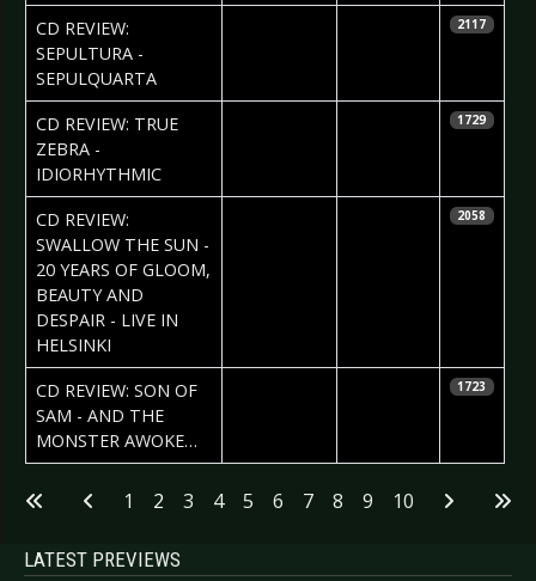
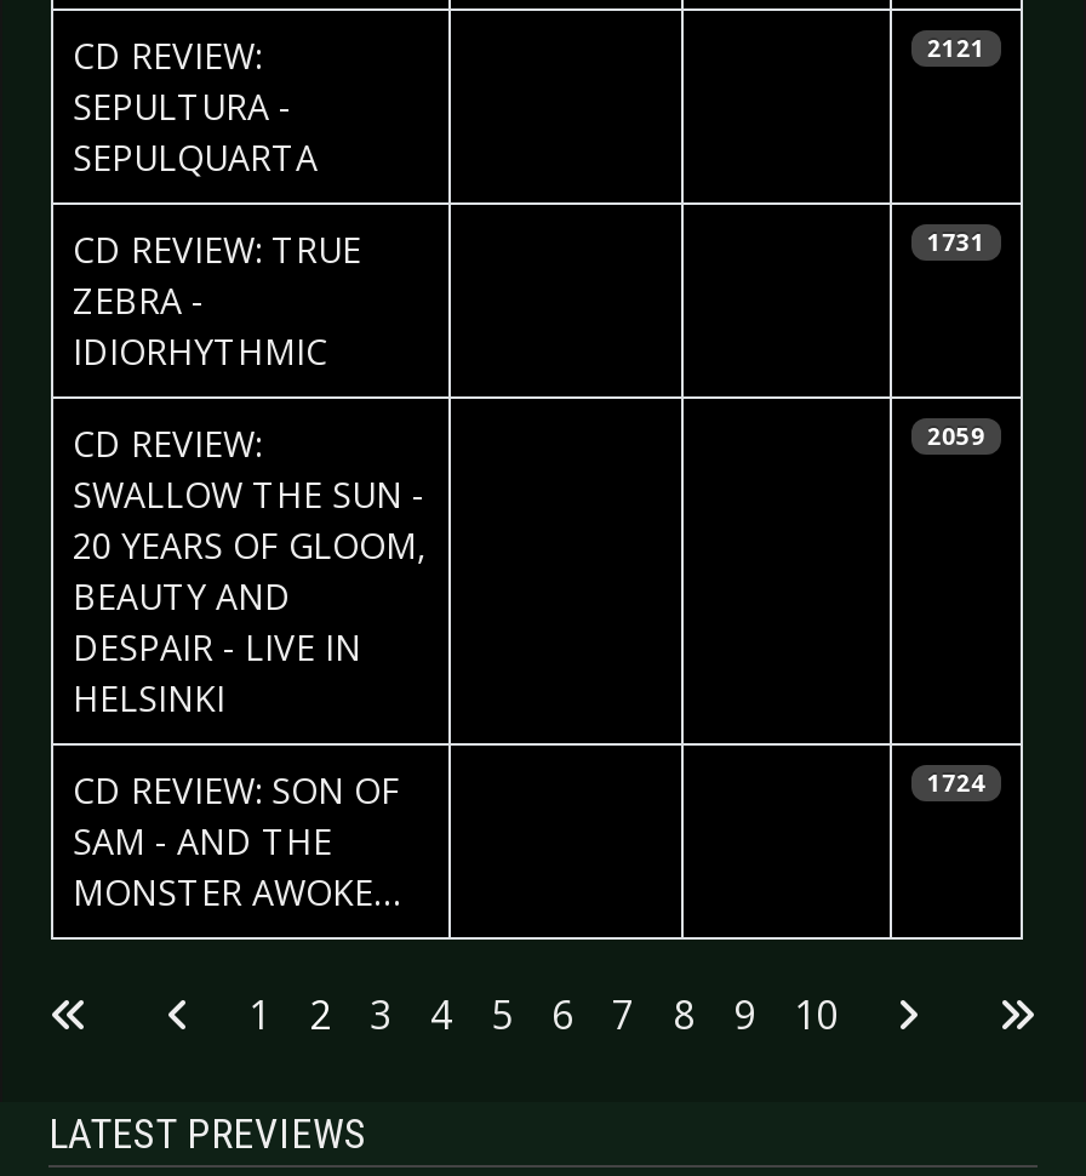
- 2117
+ 2121

- 1729
+ 1731

- 2058
+ 2059

- 1723
+ 1724
